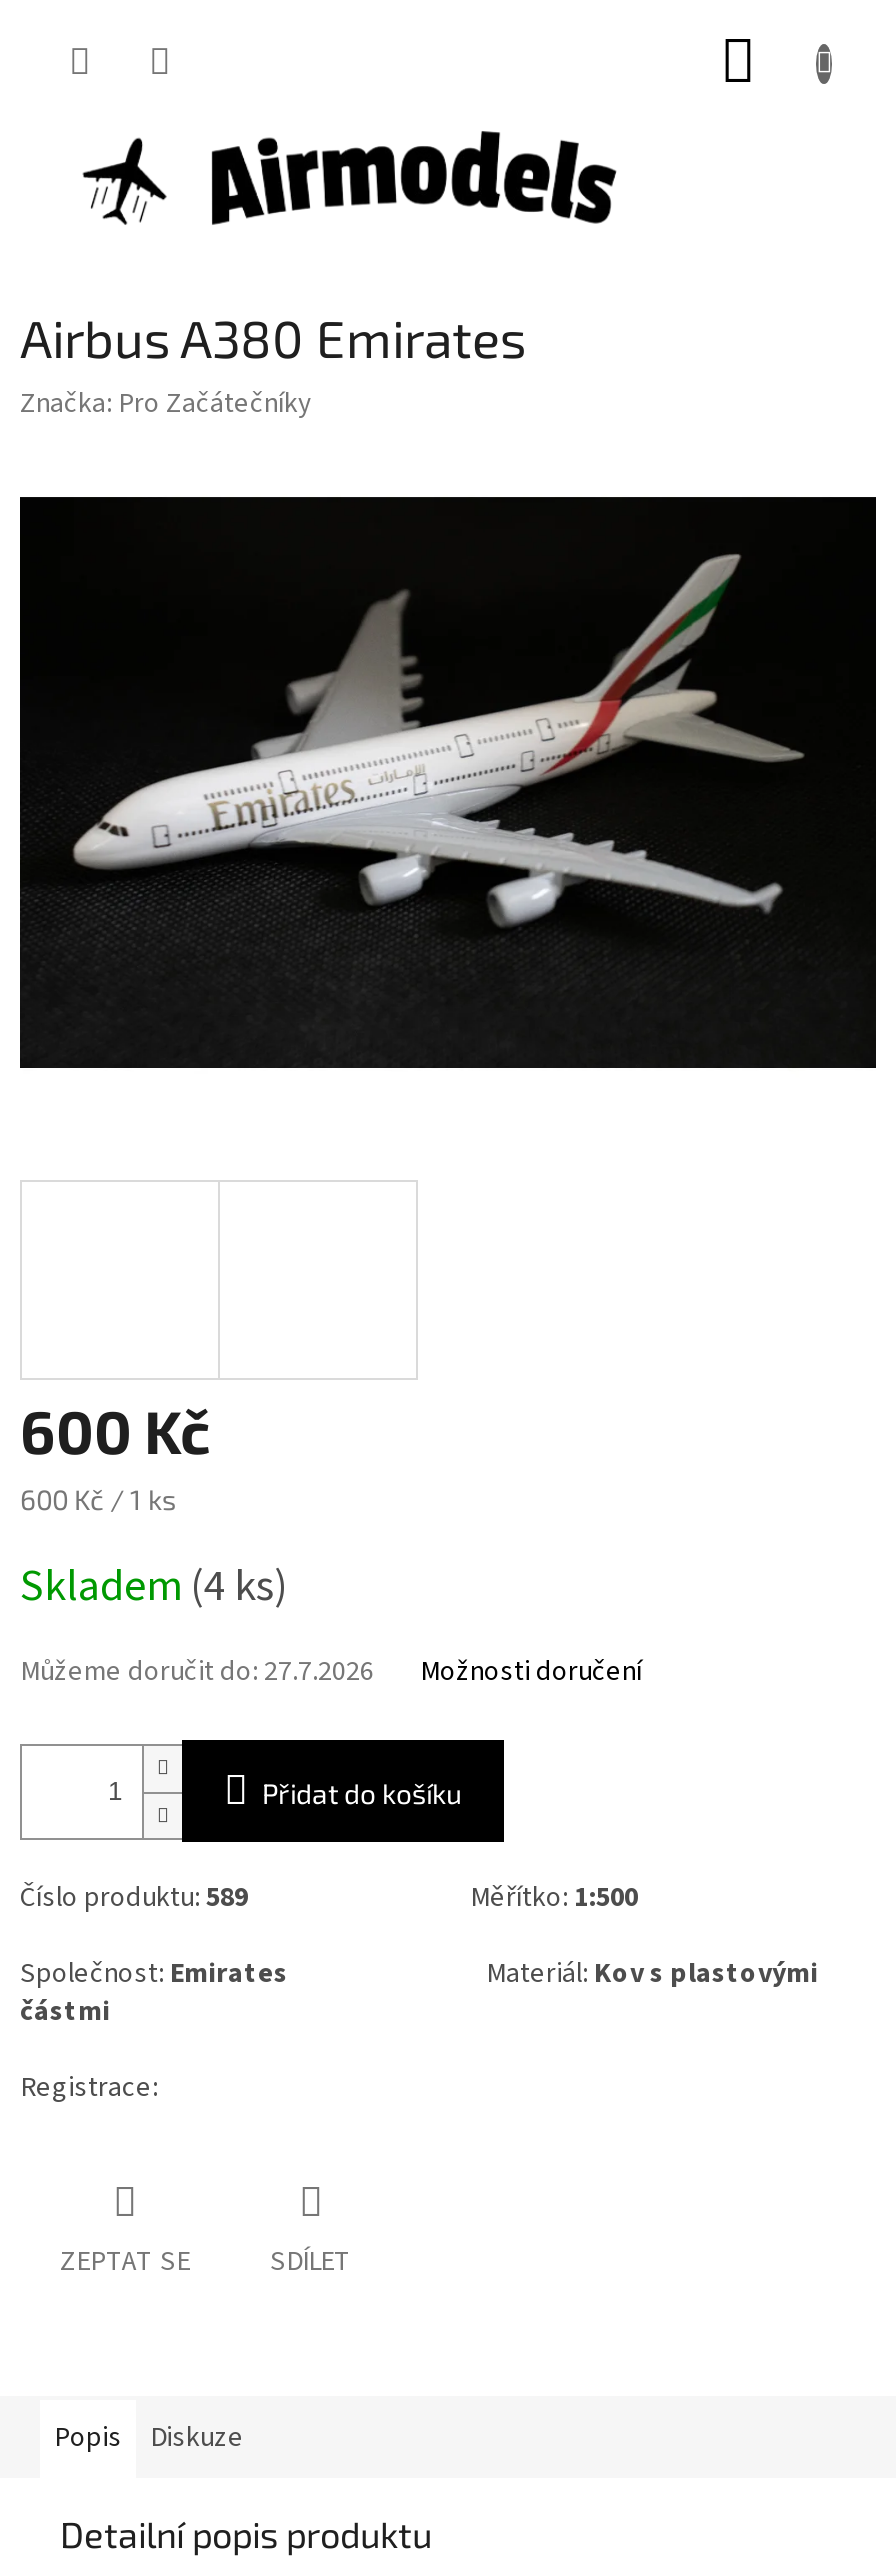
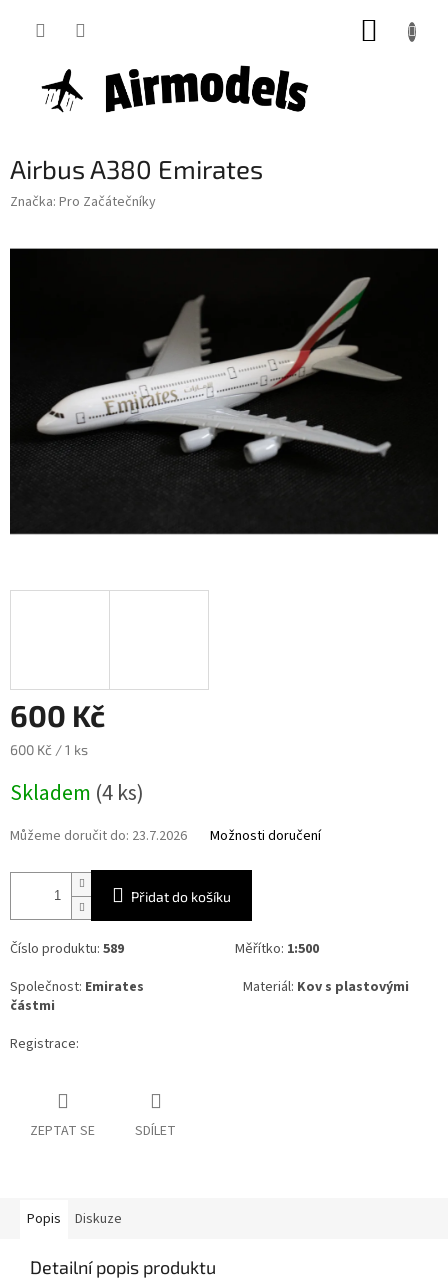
- Můžeme doručit do: 27.7.2026
+ Můžeme doručit do: 23.7.2026
